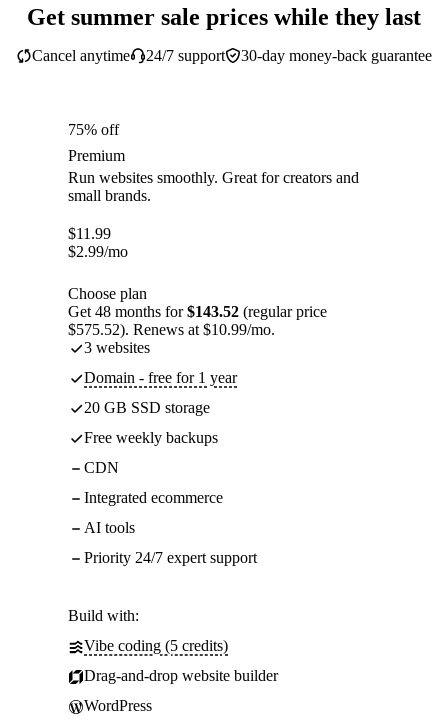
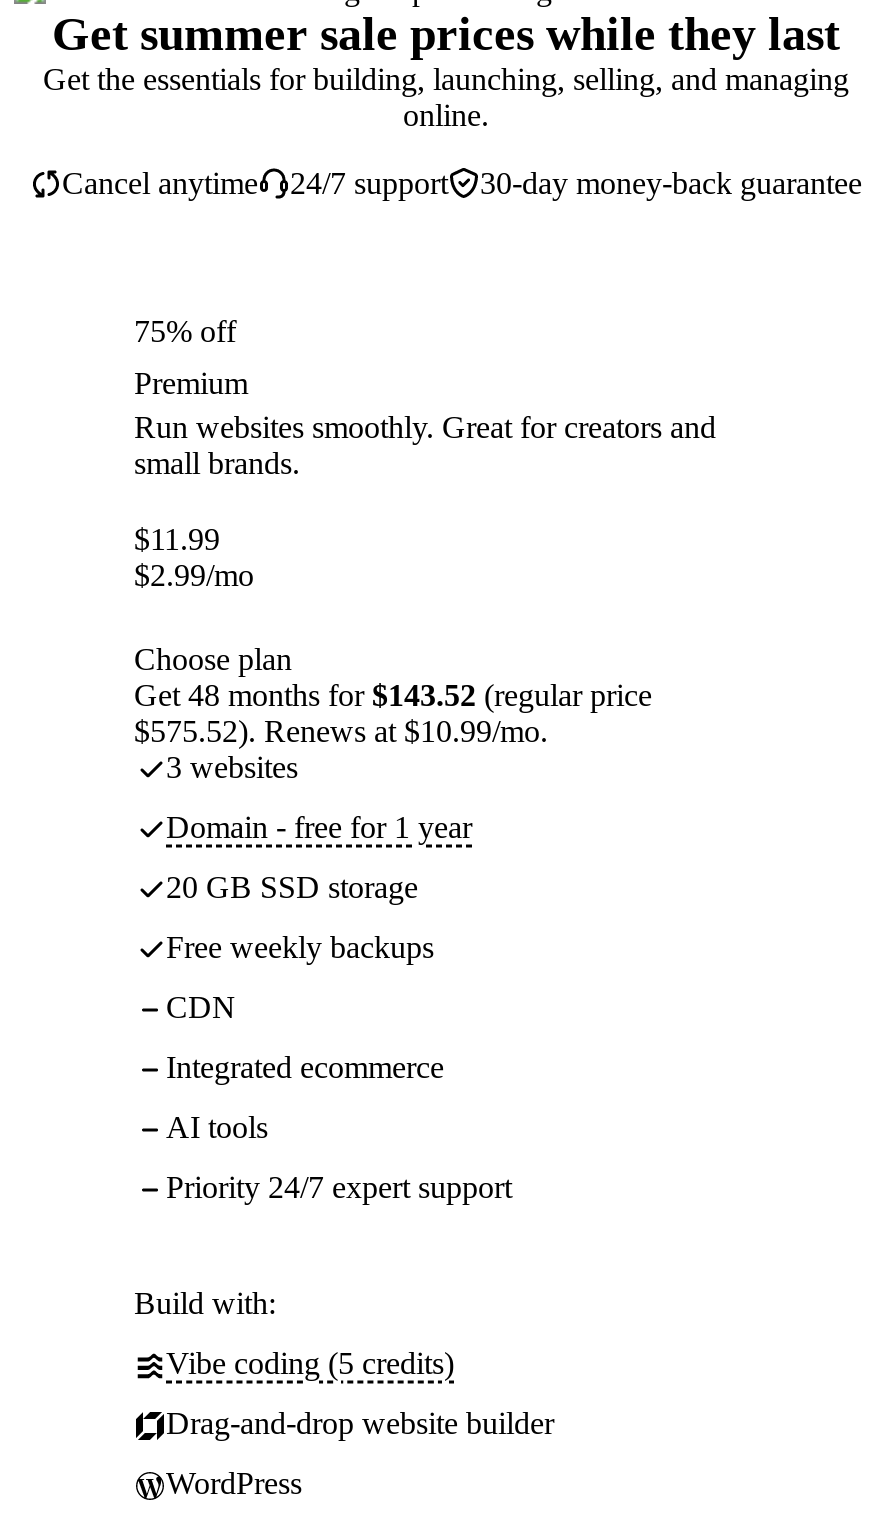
+ Get the essentials for building, launching, selling, and managing
+ online.
